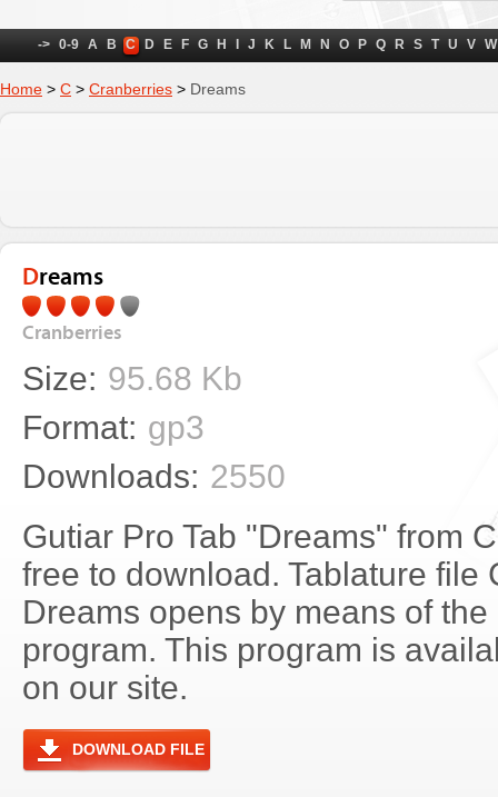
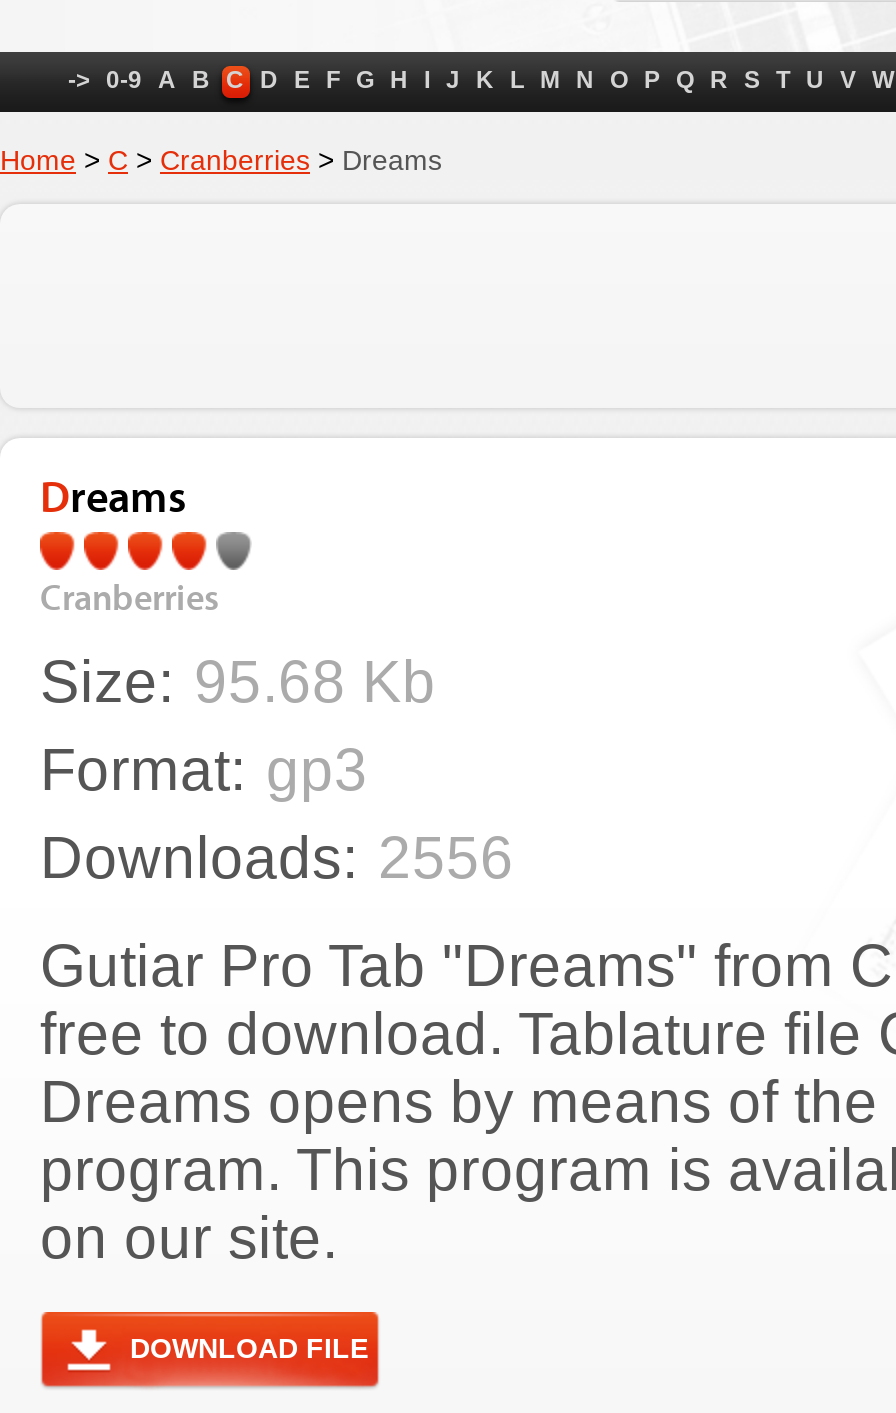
- Downloads: 2550
+ Downloads: 2556
